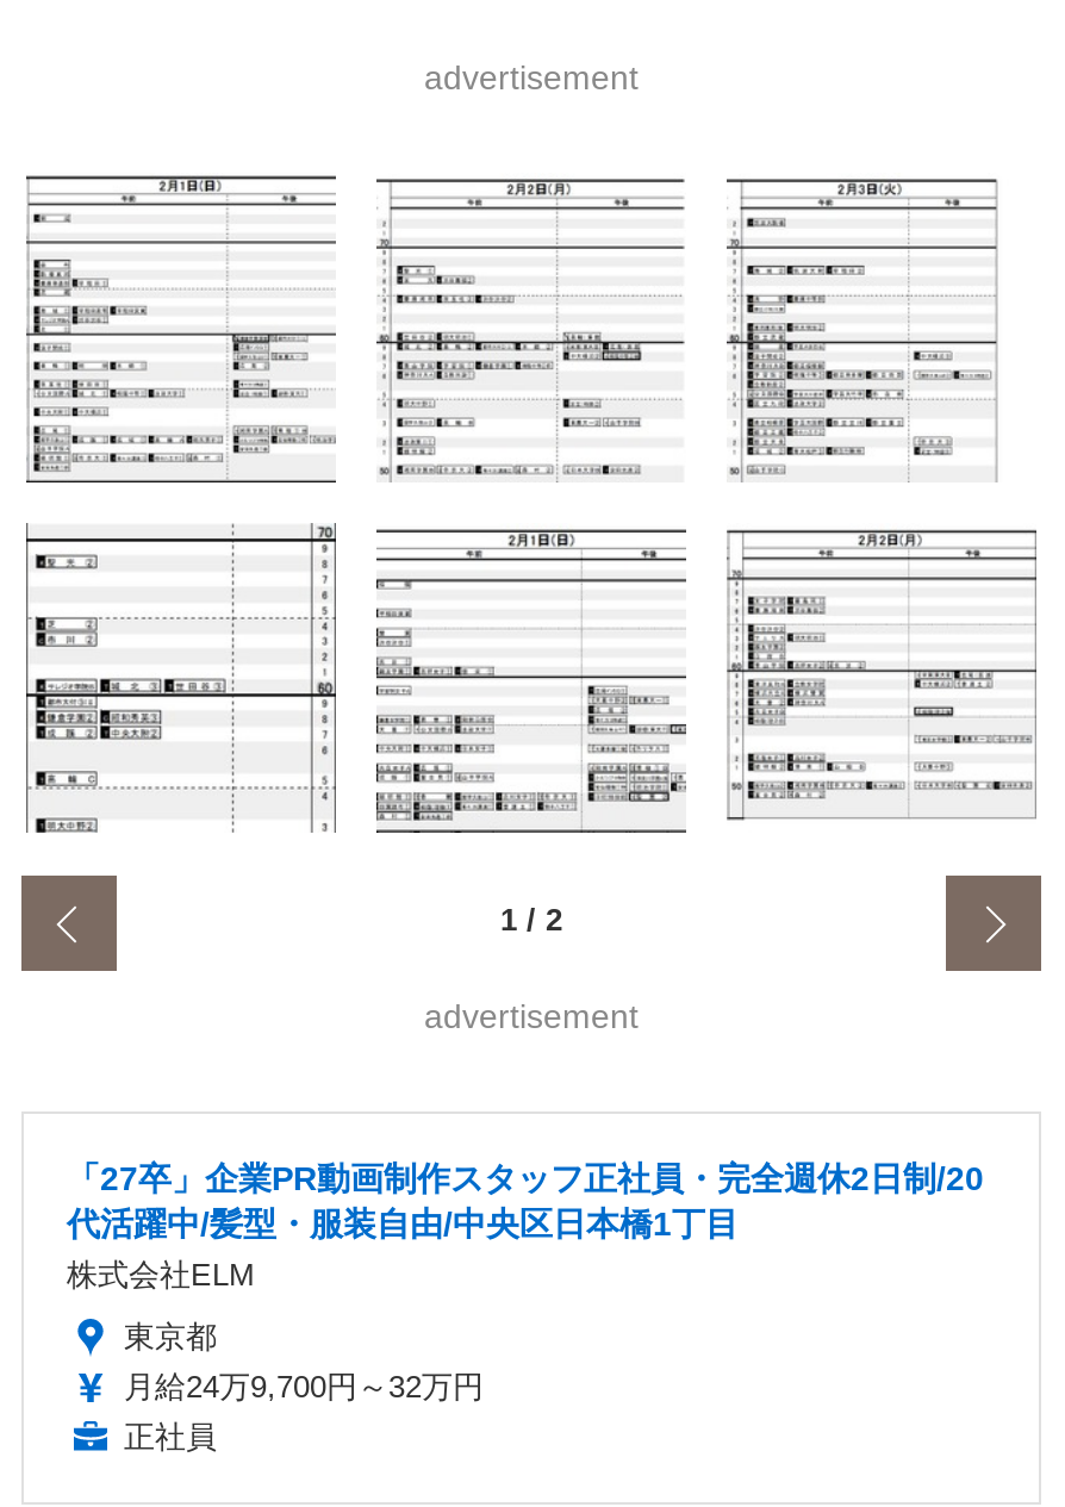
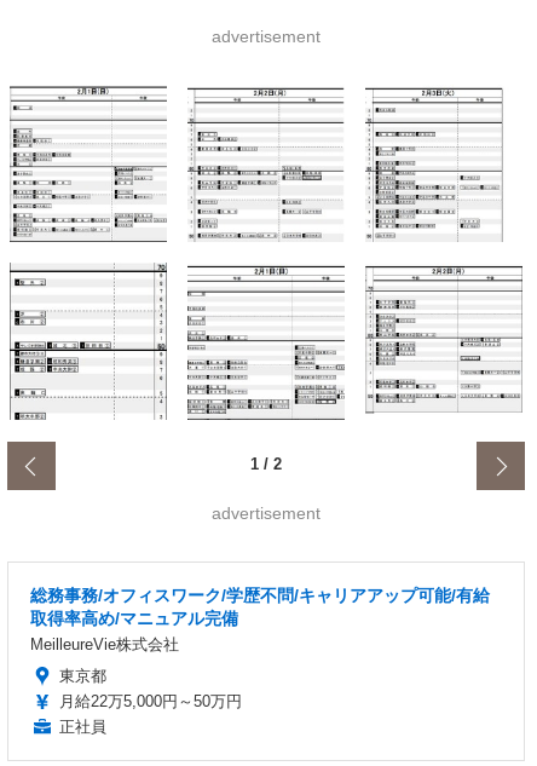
- 「27卒」企業PR動画制作スタッフ正社員・完全週休2日制/20
- 代活躍中/髪型・服装自由/中央区日本橋1丁目
- 株式会社ELM
+ 総務事務/オフィスワーク/学歴不問/キャリアアップ可能/有給
+ 取得率高め/マニュアル完備
+ MeilleureVie株式会社

- 月給24万9,700円～32万円
+ 月給22万5,000円～50万円
